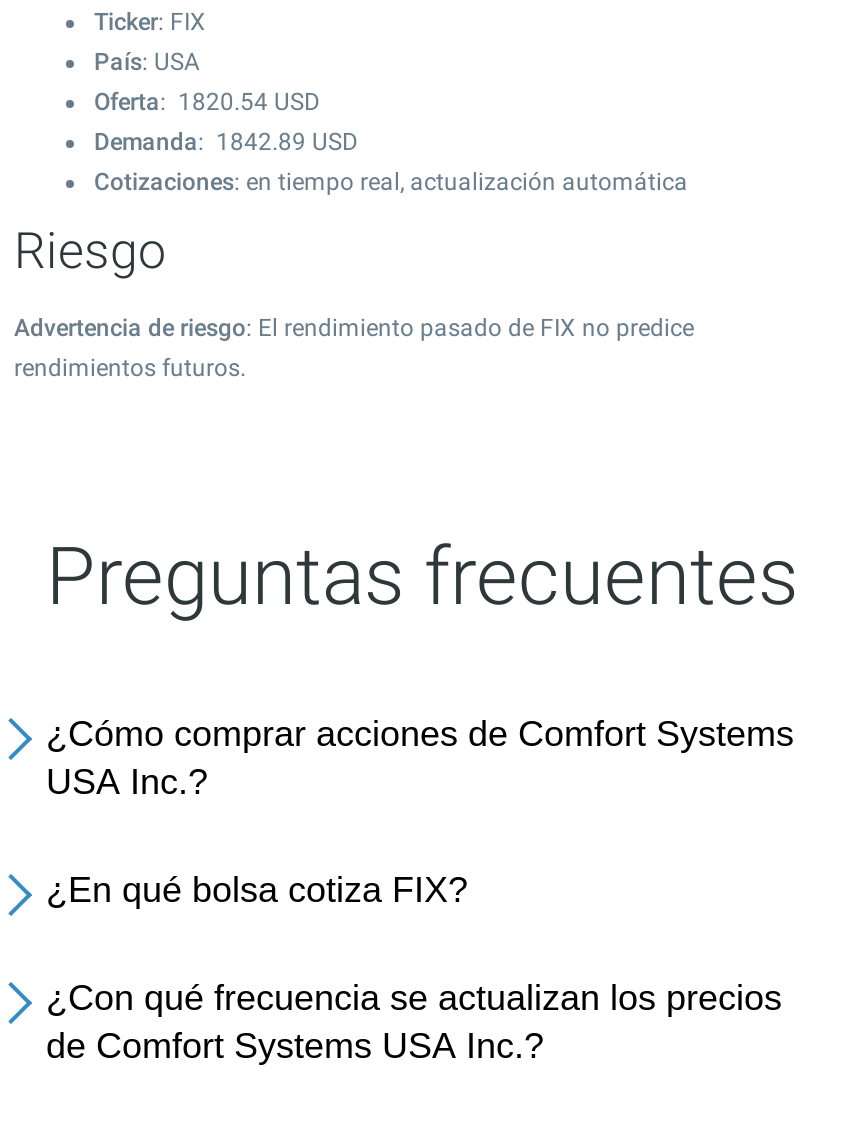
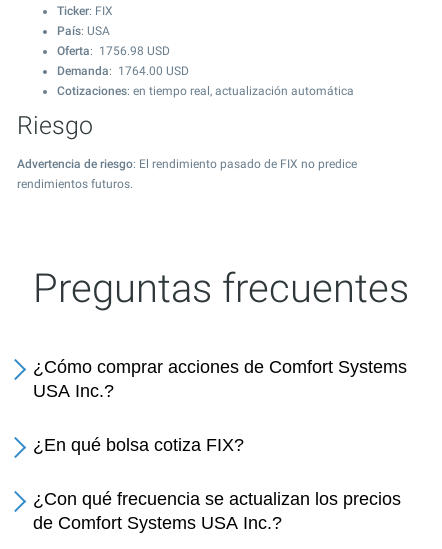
- Oferta: 1820.54 USD
+ Oferta: 1756.98 USD

- Demanda: 1842.89 USD
+ Demanda: 1764.00 USD
